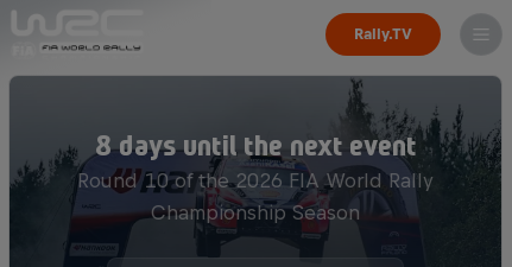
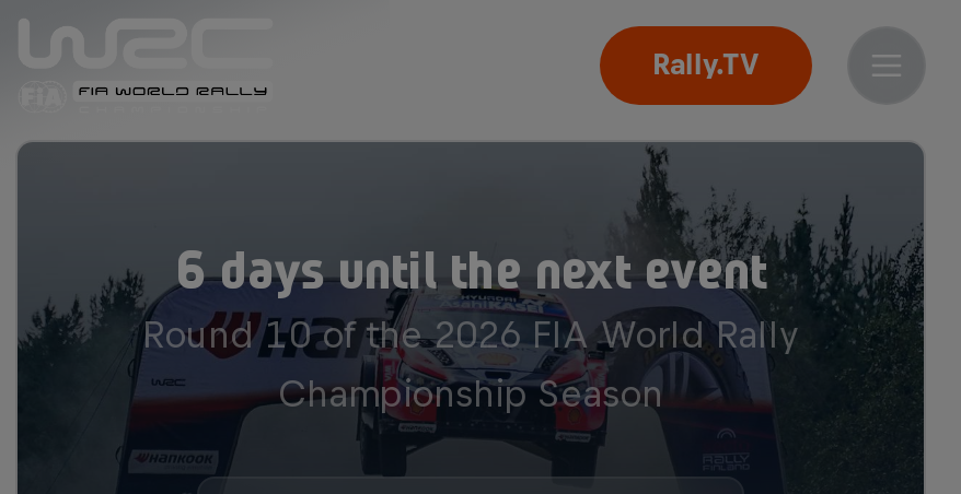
- 8 days until the next event
+ 6 days until the next event
